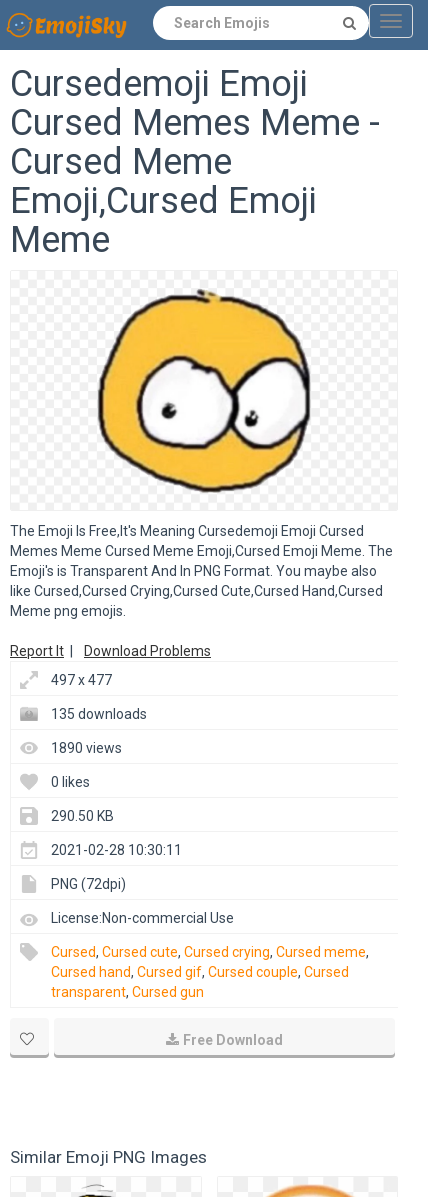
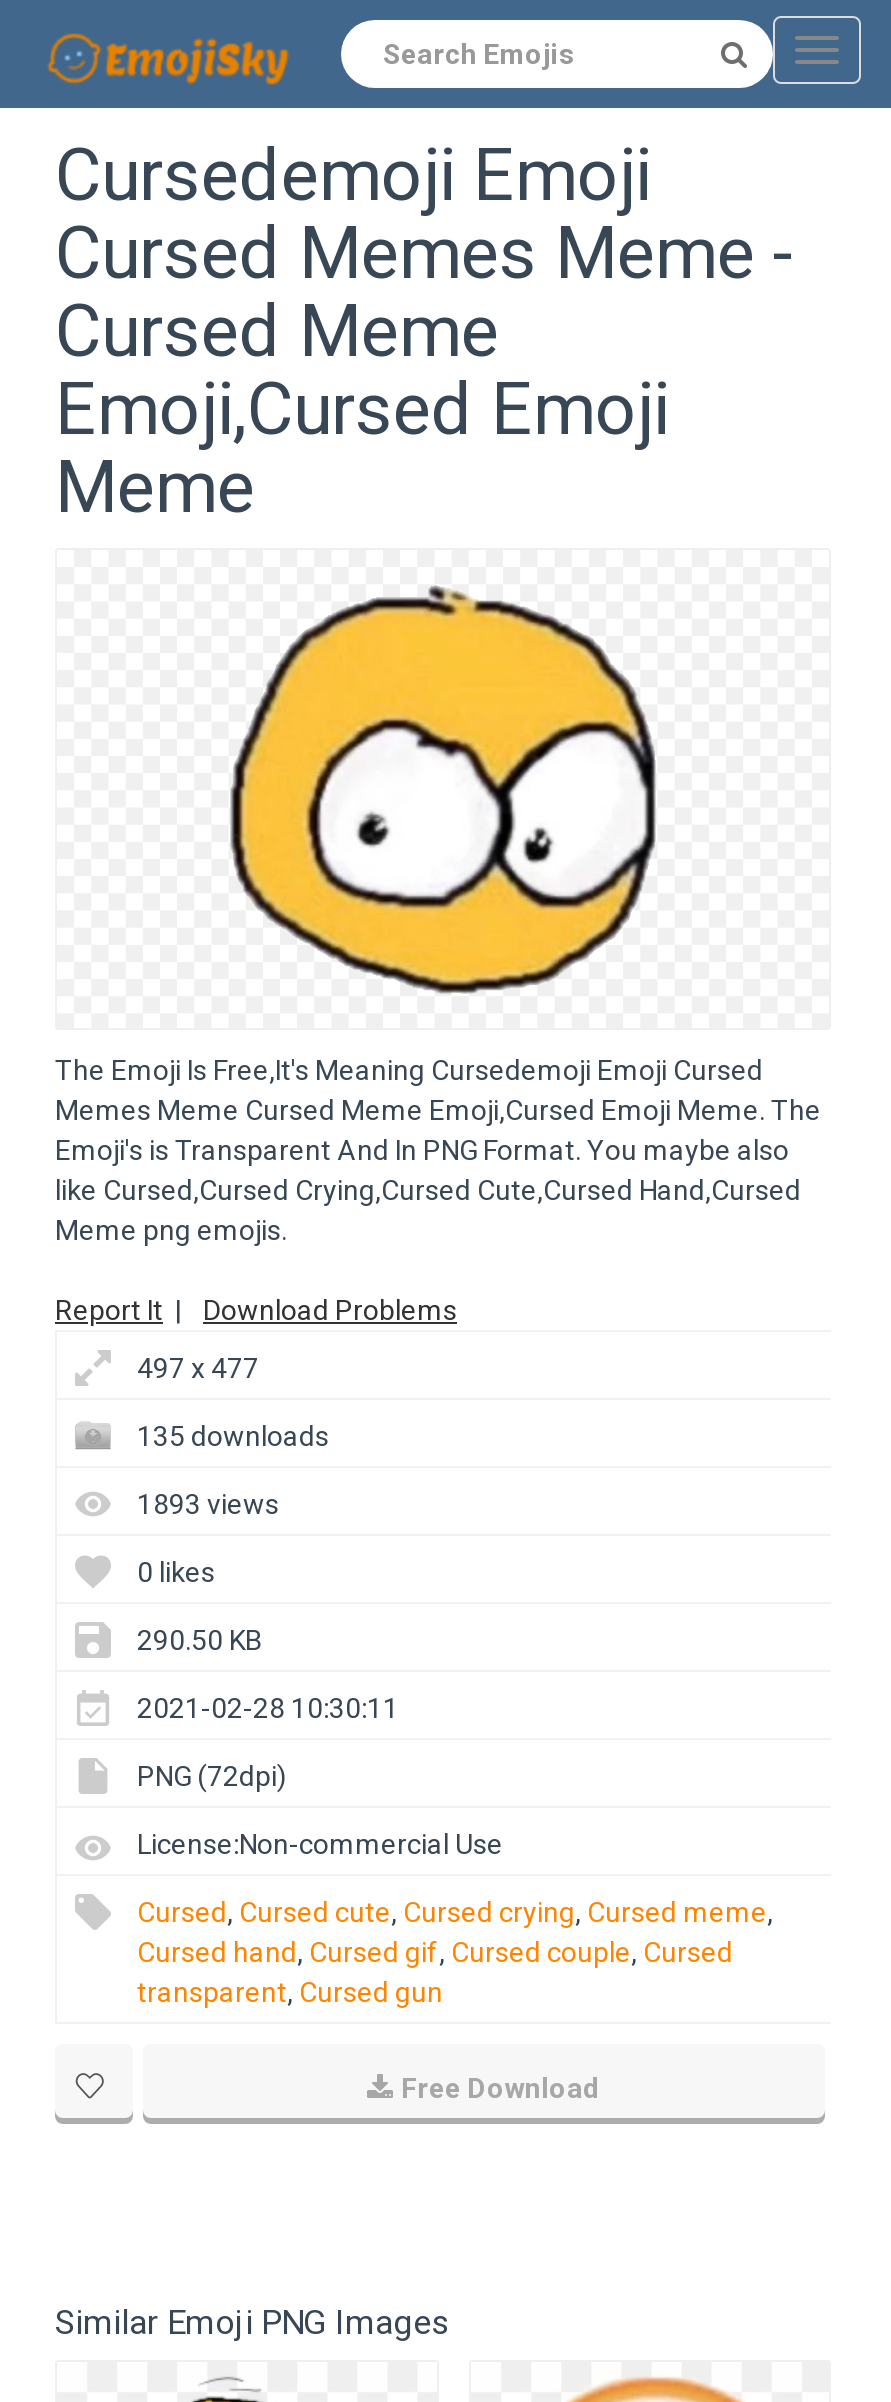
- 1890 views
+ 1893 views
